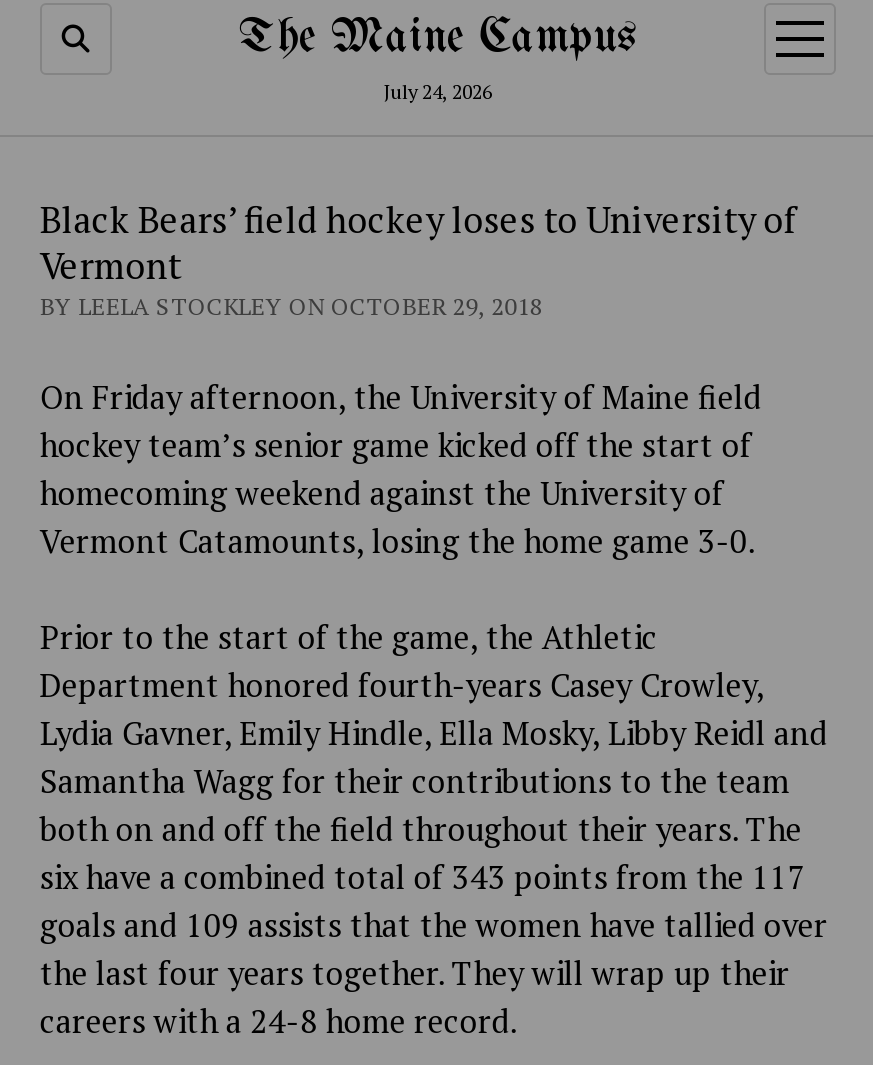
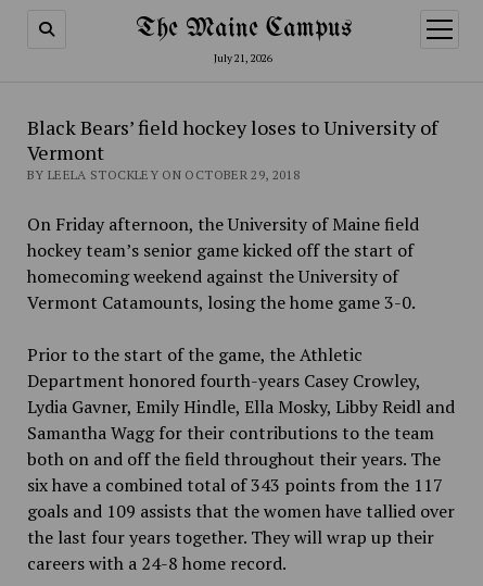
- July 24, 2026
+ July 21, 2026
